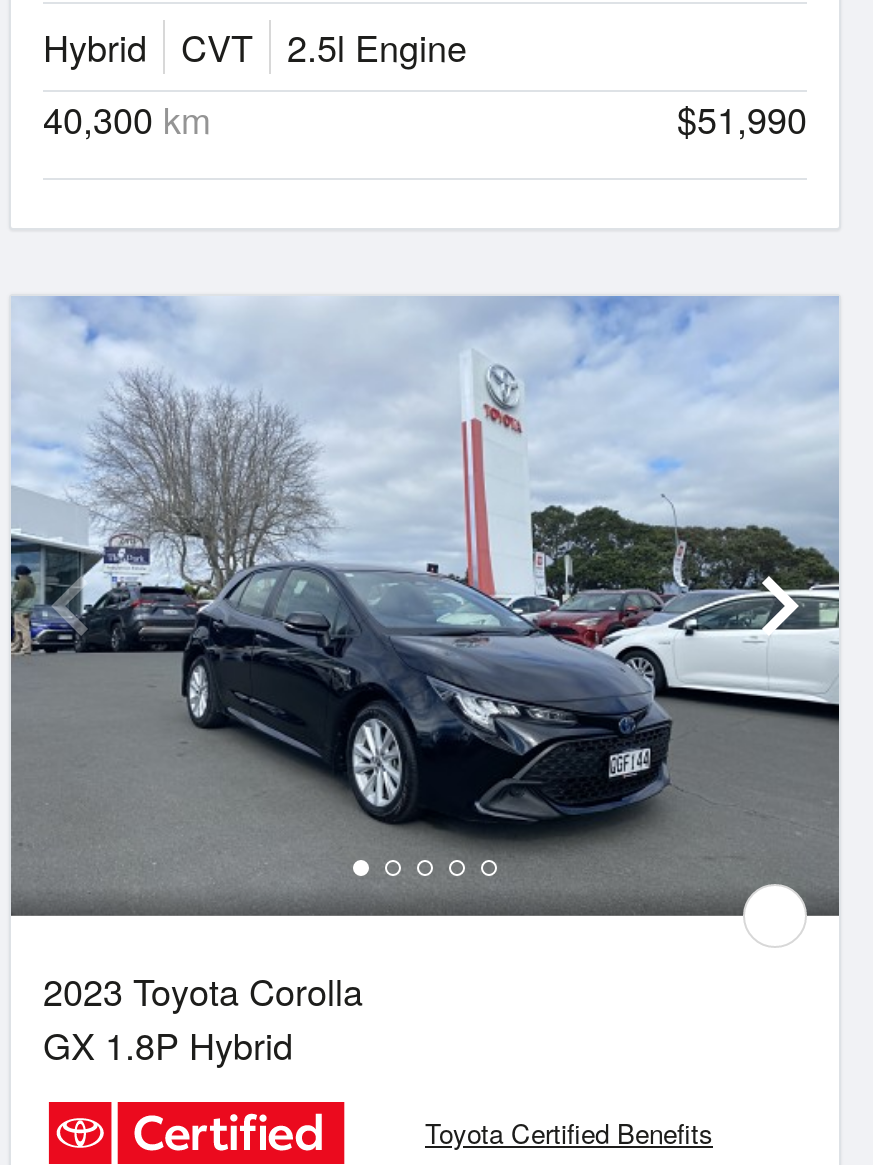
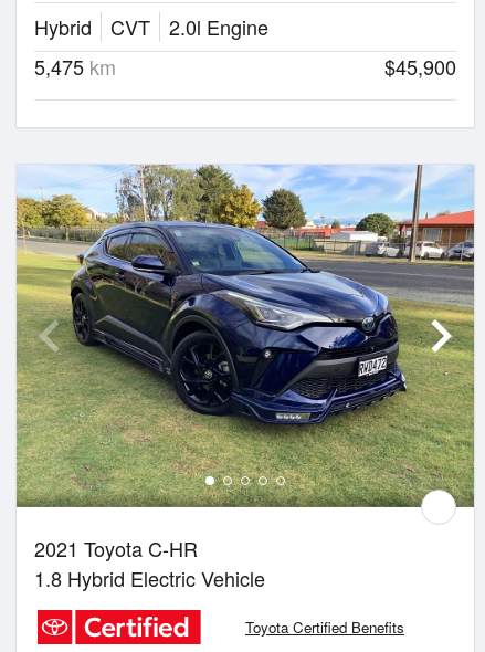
- 2.5l Engine
- 40,300 km
- $51,990
+ 2.0l Engine
+ 5,475 km
+ $45,900

- [image]
- 2023 Toyota Corolla
- GX 1.8P Hybrid
+ [image]
+ 2021 Toyota C-HR
+ 1.8 Hybrid Electric Vehicle
